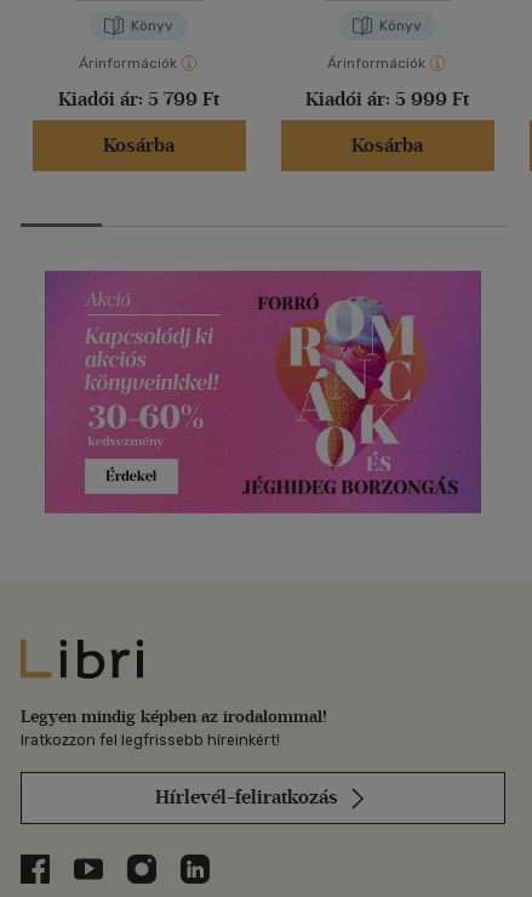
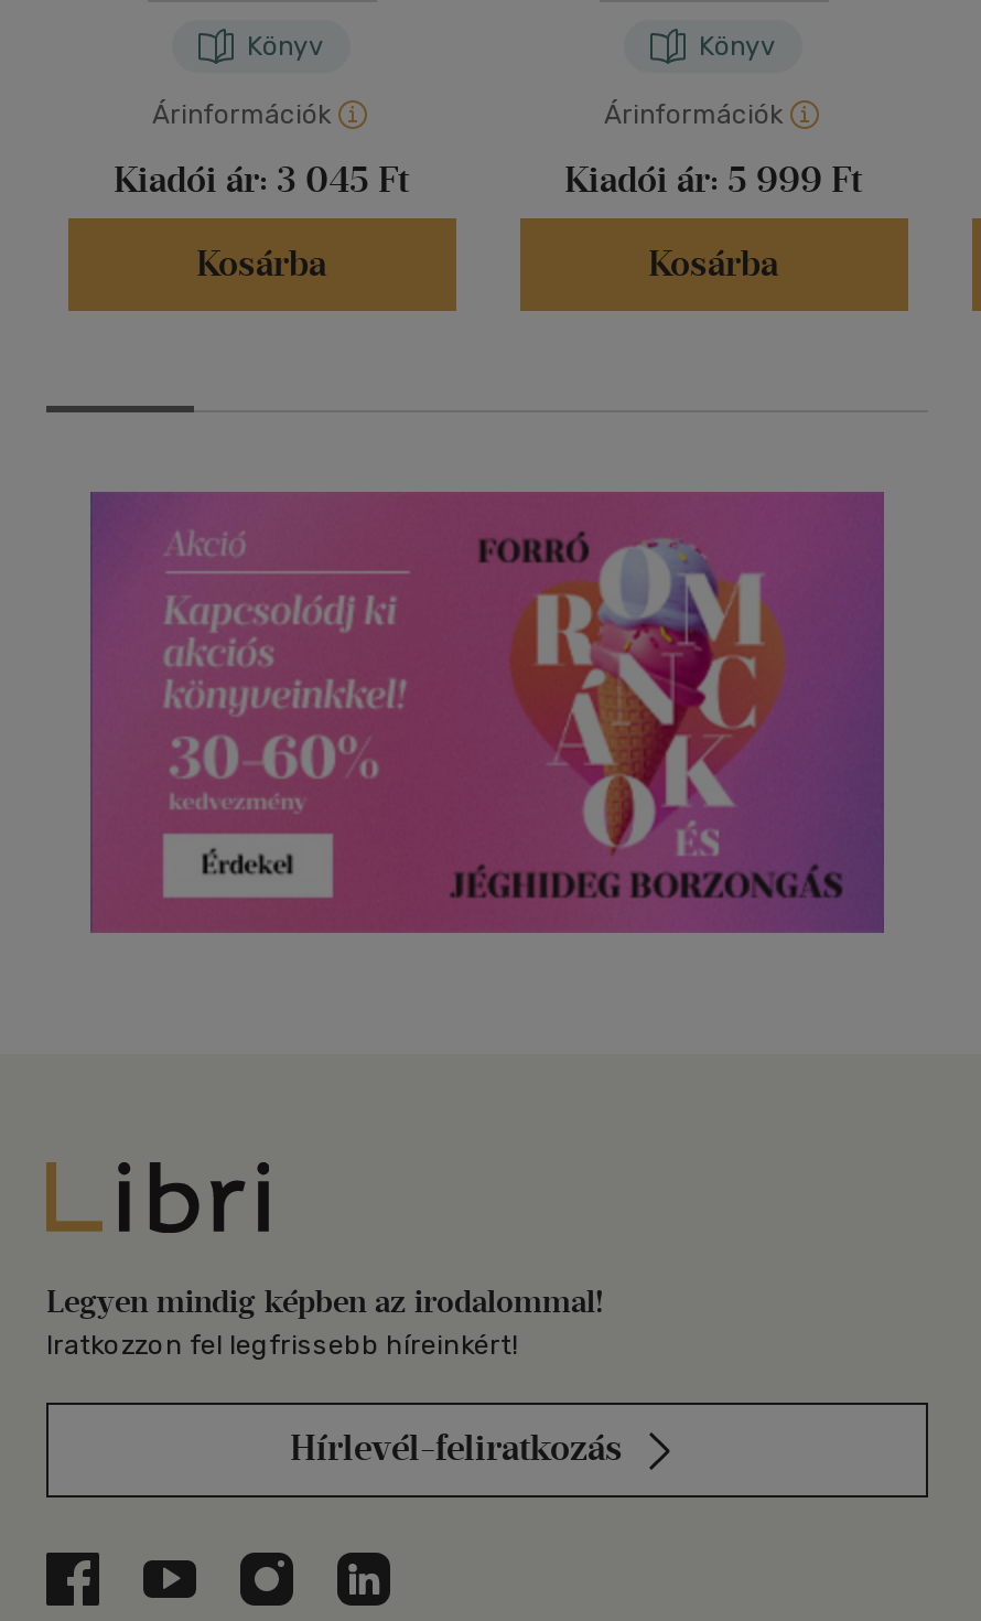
- Kiadói ár: 5 799 Ft
+ Kiadói ár: 3 045 Ft
